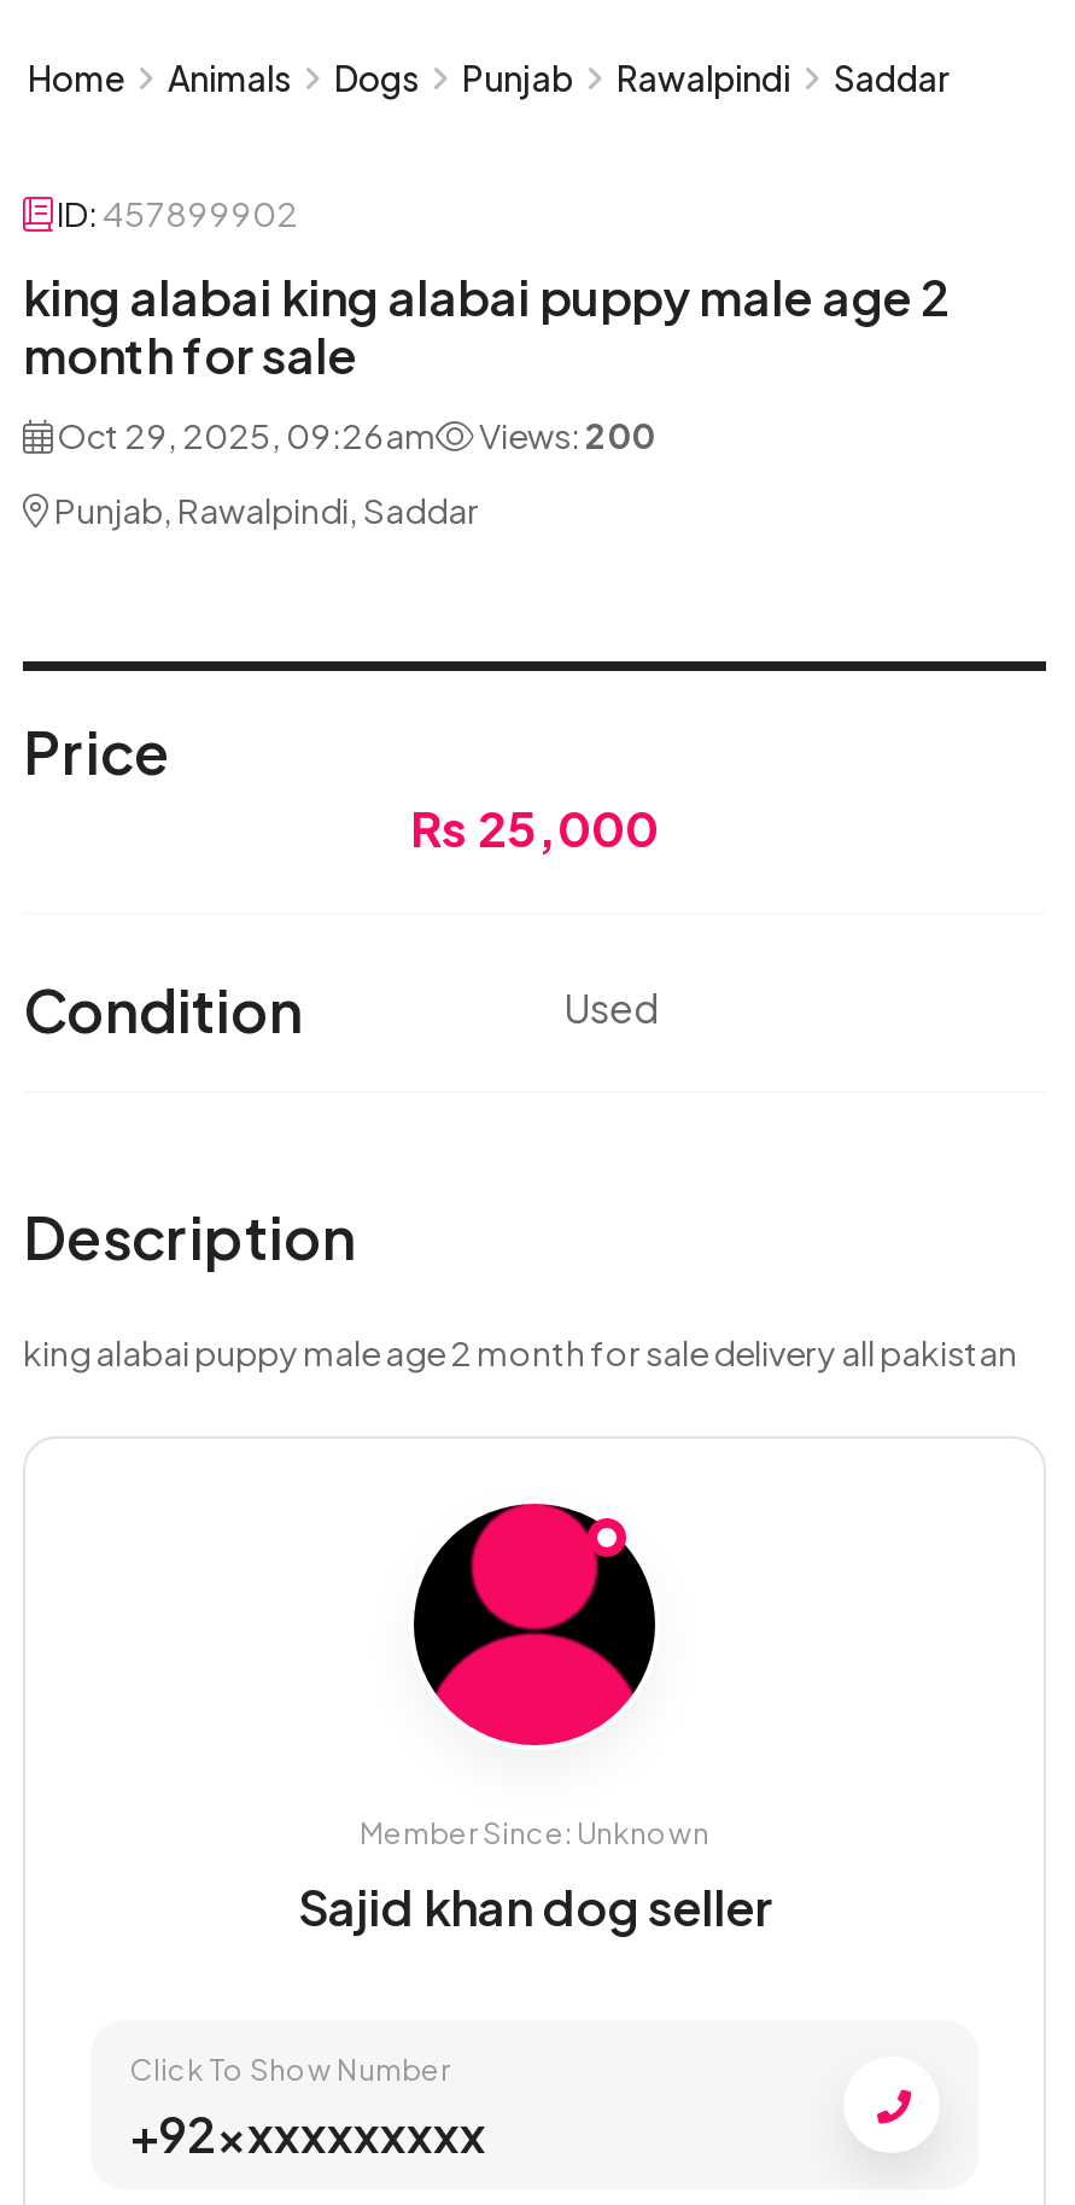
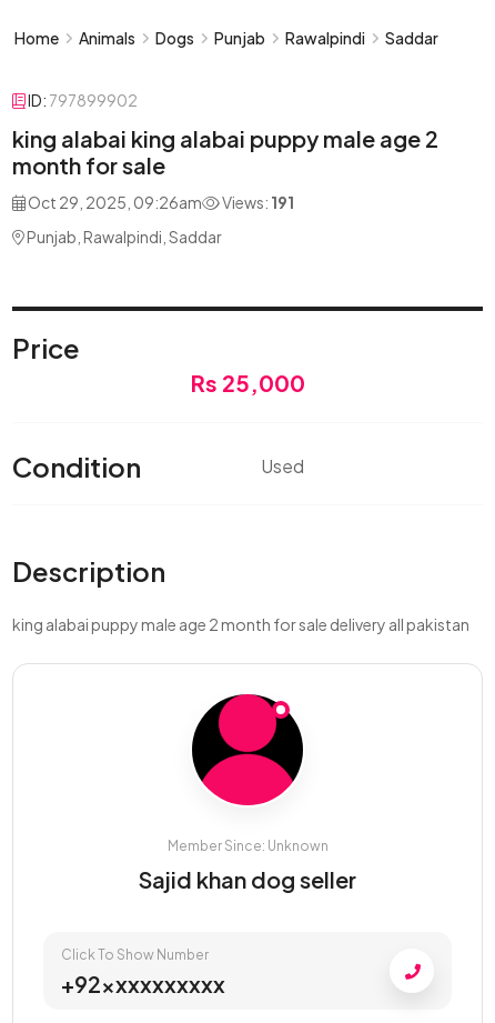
- ID: 457899902
+ ID: 797899902

- Oct 29, 2025, 09:26am Views: 200
+ Oct 29, 2025, 09:26am Views: 191
